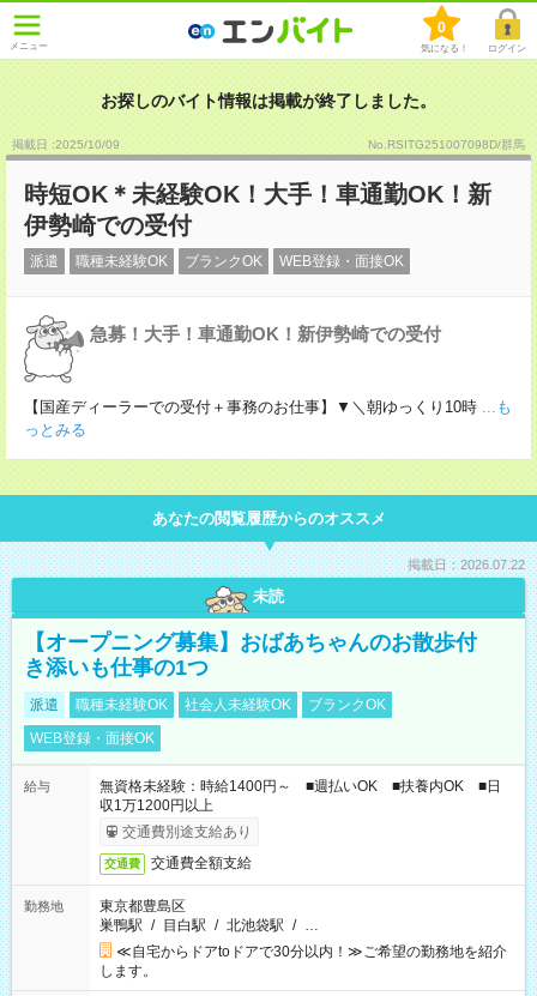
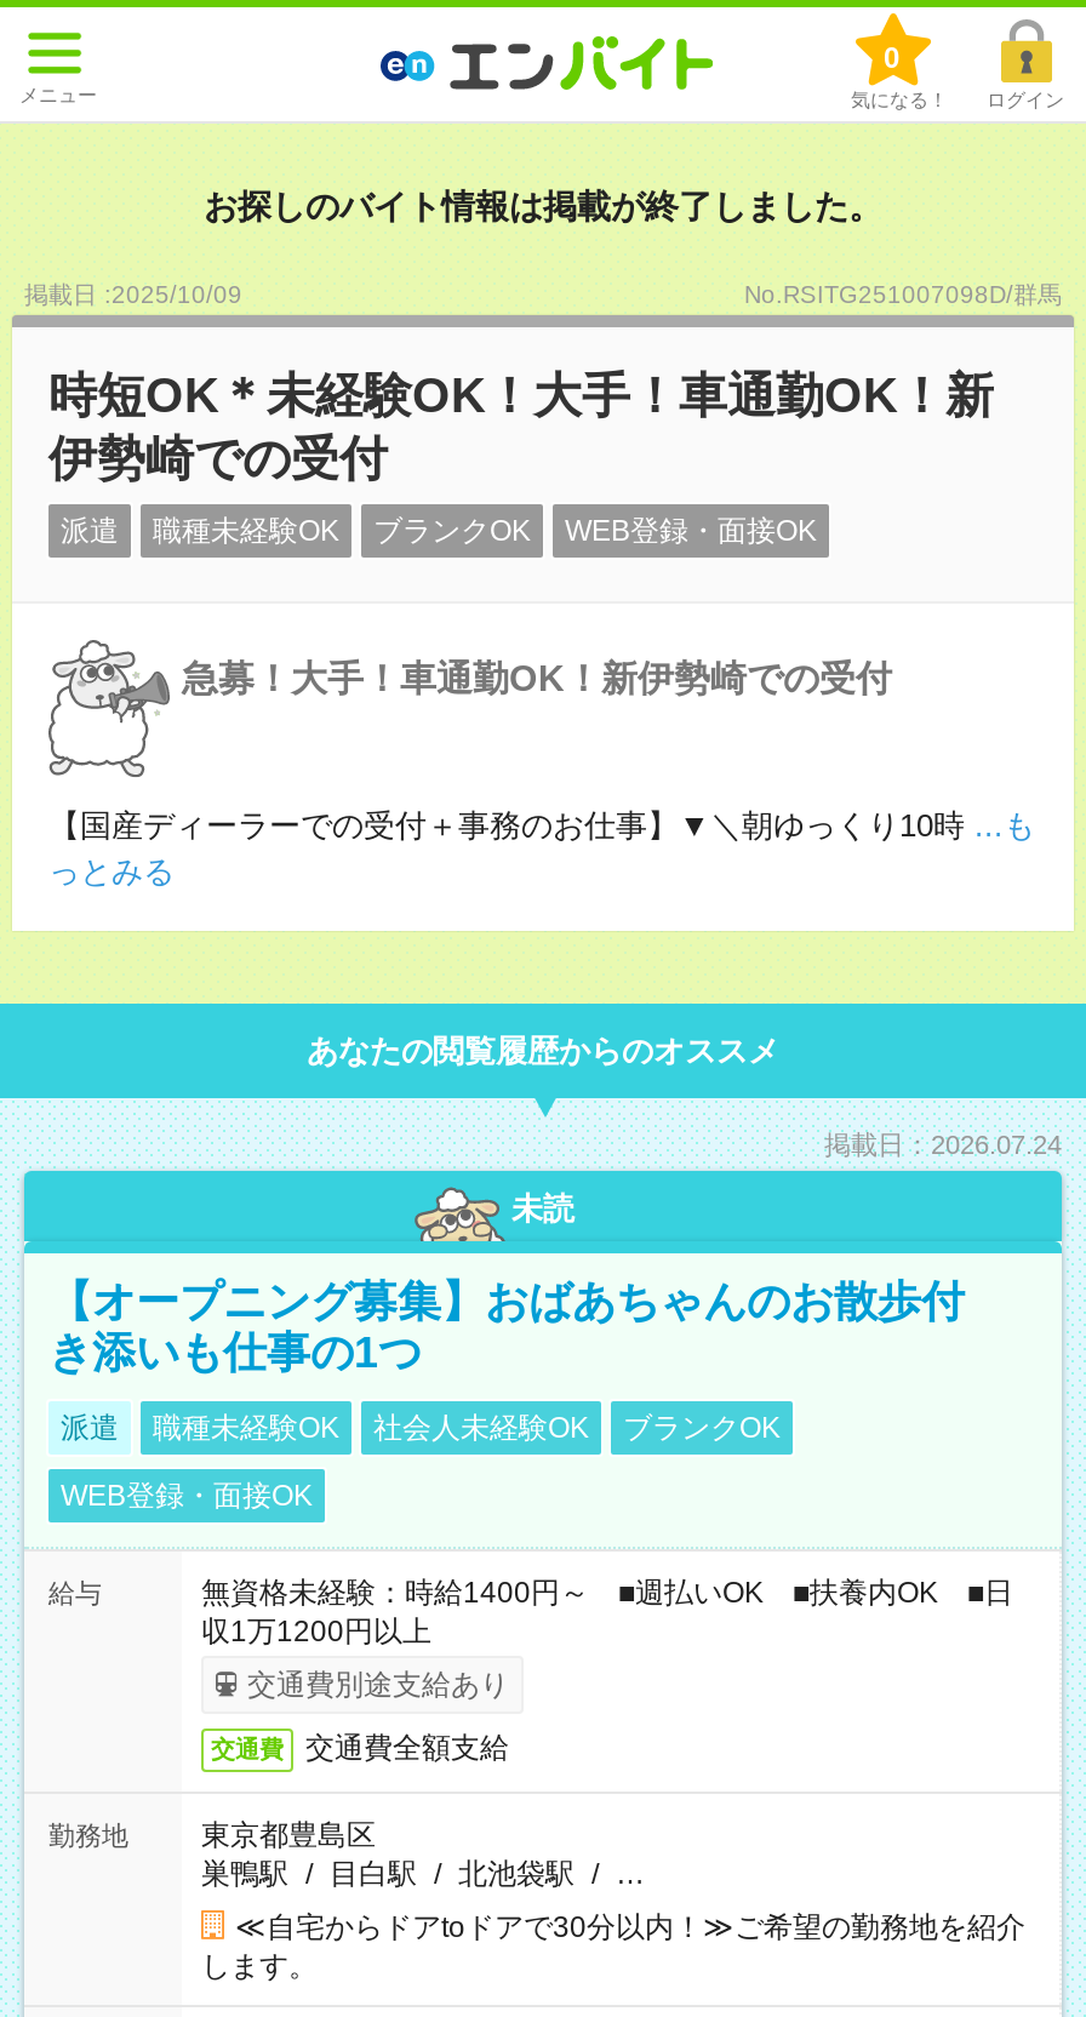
- 掲載日：2026.07.22
+ 掲載日：2026.07.24
